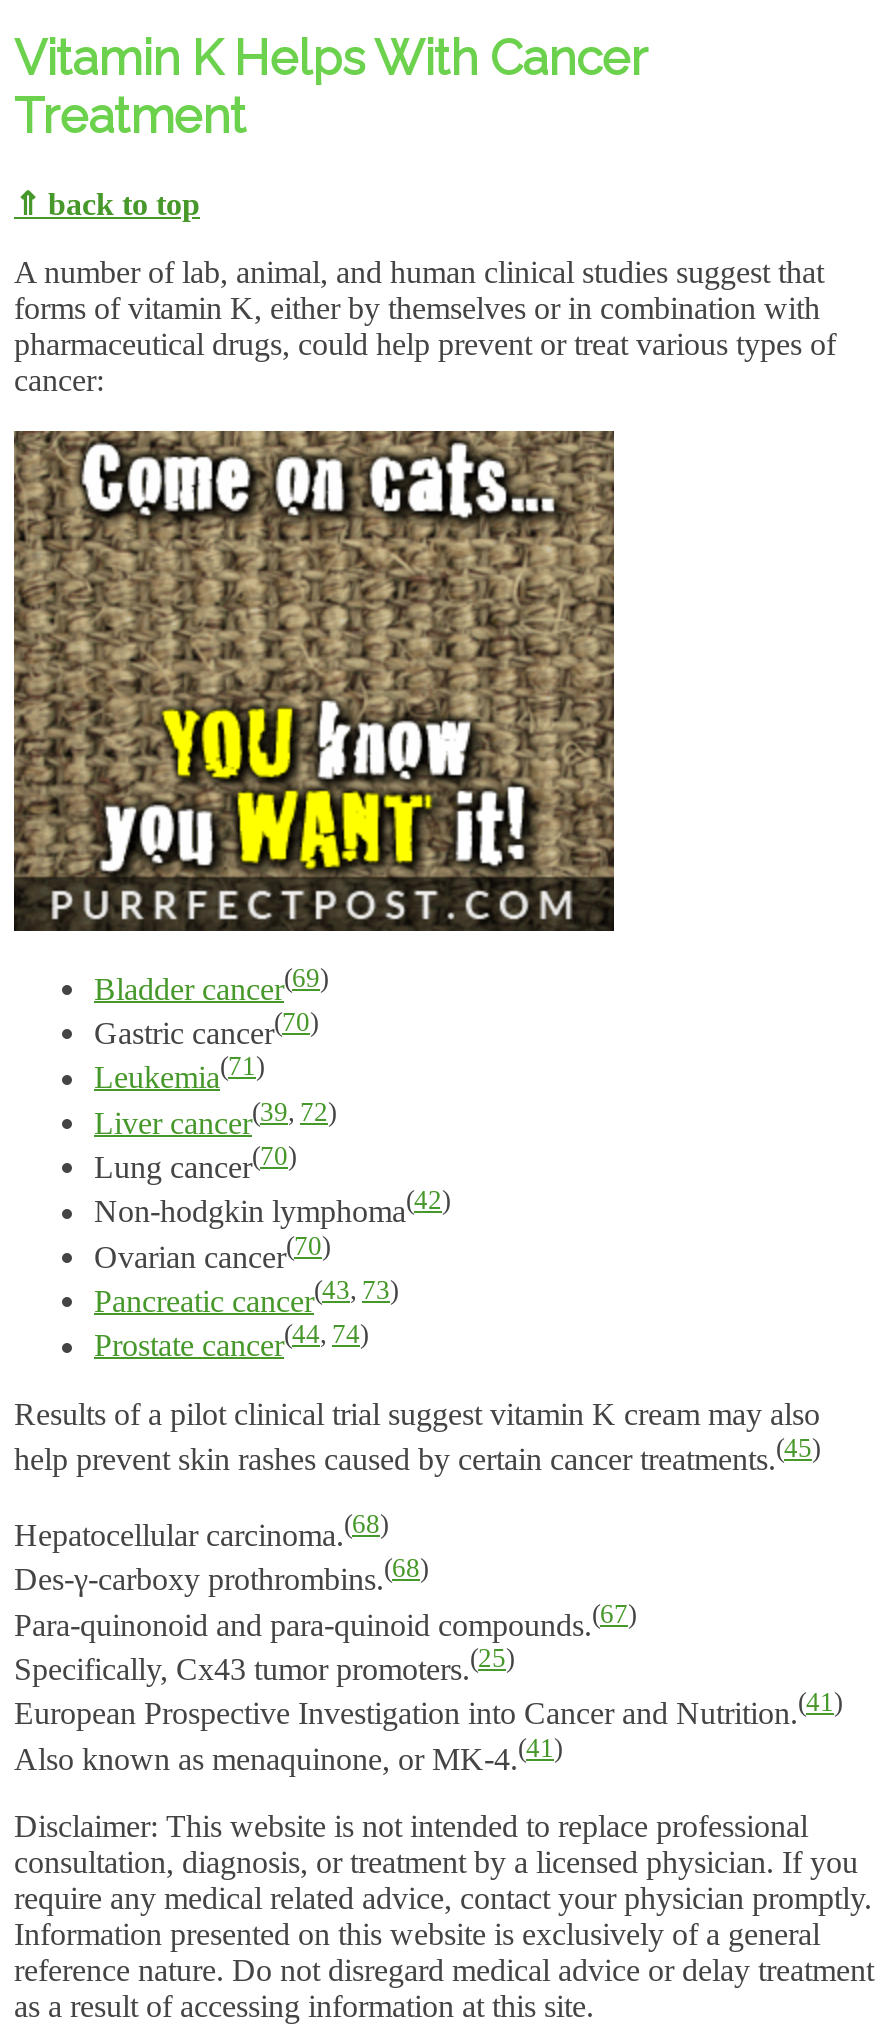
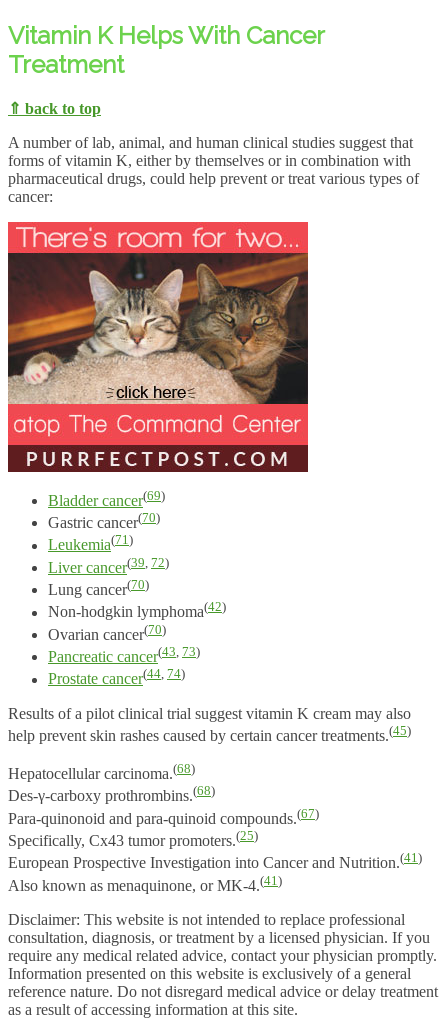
- [image]
+ [image]
